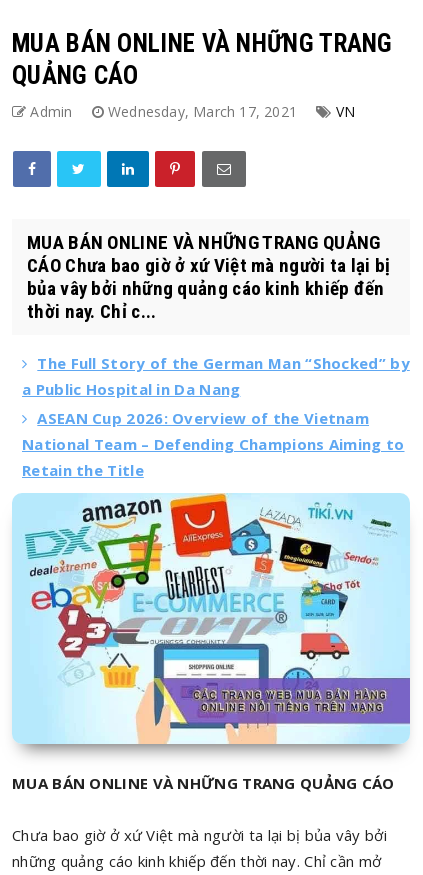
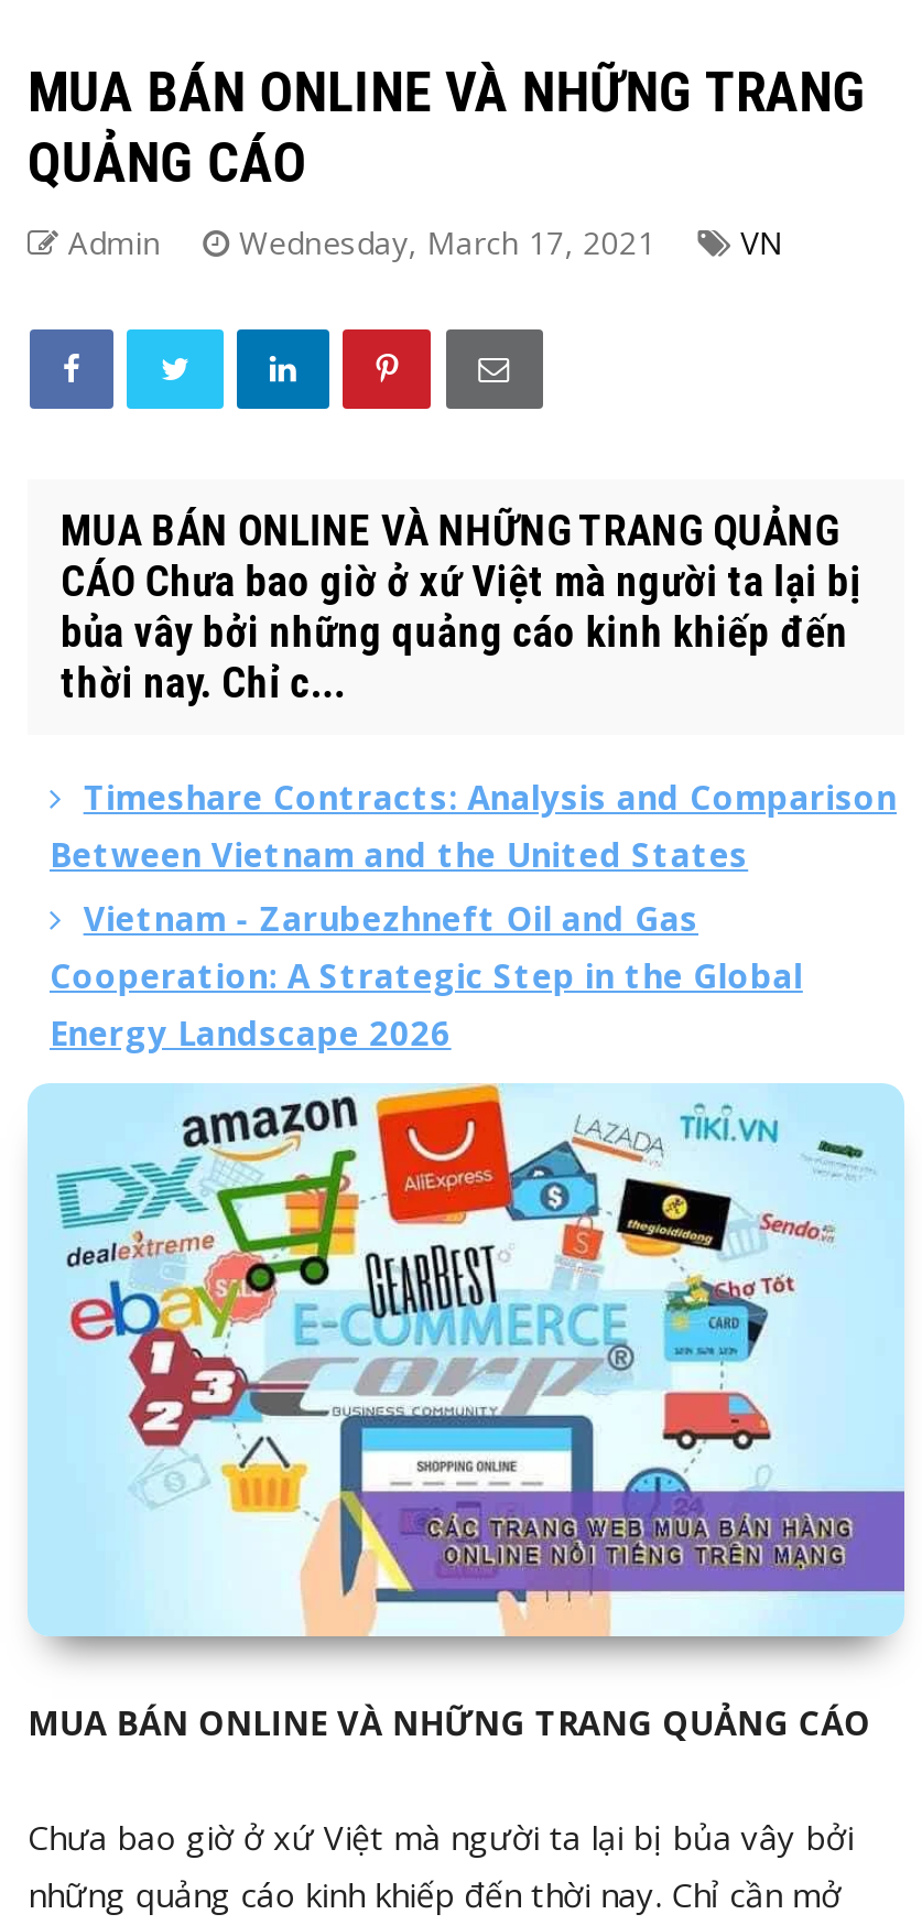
- The Full Story of the German Man “Shocked” by
- a Public Hospital in Da Nang
- ASEAN Cup 2026: Overview of the Vietnam
- National Team – Defending Champions Aiming to
- Retain the Title
+ Timeshare Contracts: Analysis and Comparison
+ Between Vietnam and the United States
+ Vietnam - Zarubezhneft Oil and Gas
+ Cooperation: A Strategic Step in the Global
+ Energy Landscape 2026
